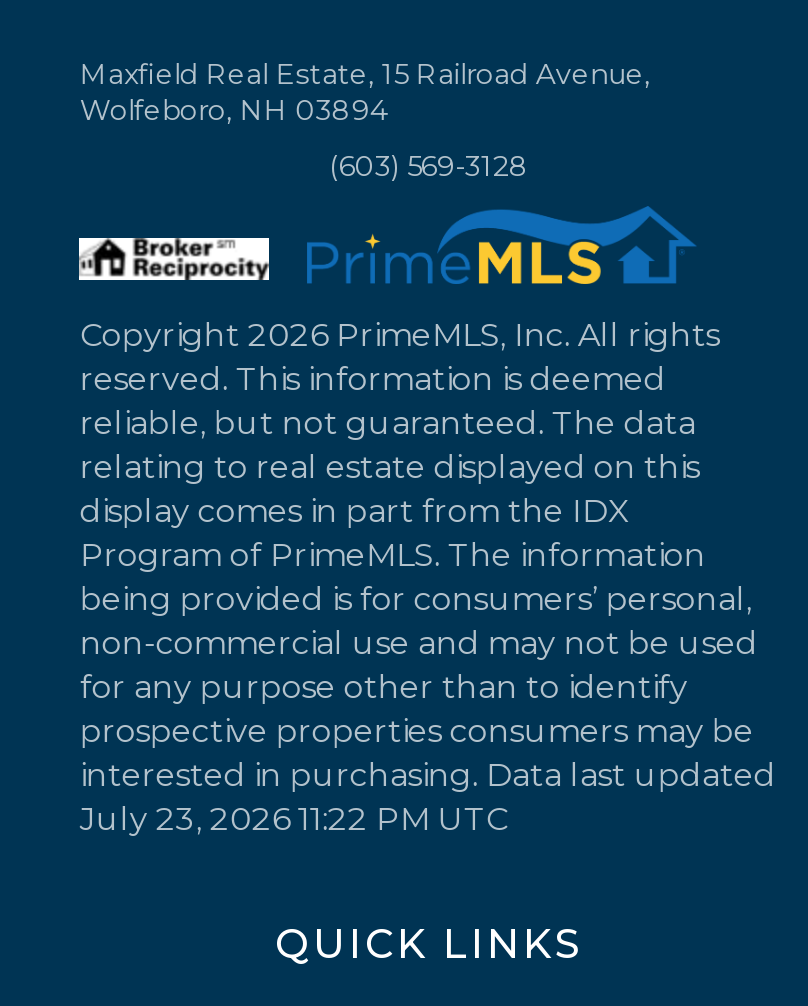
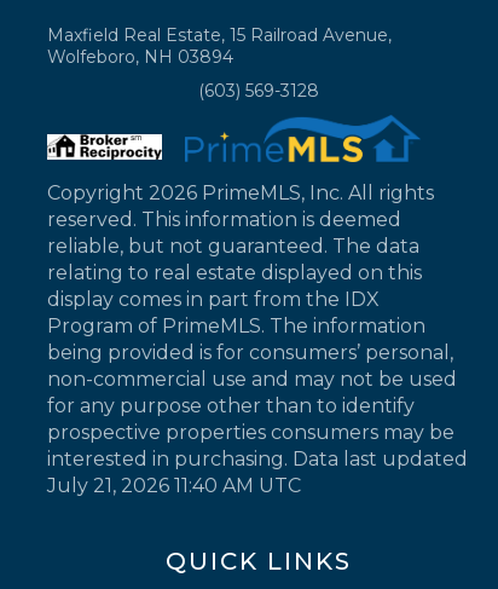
- July 23, 2026 11:22 PM UTC
+ July 21, 2026 11:40 AM UTC
